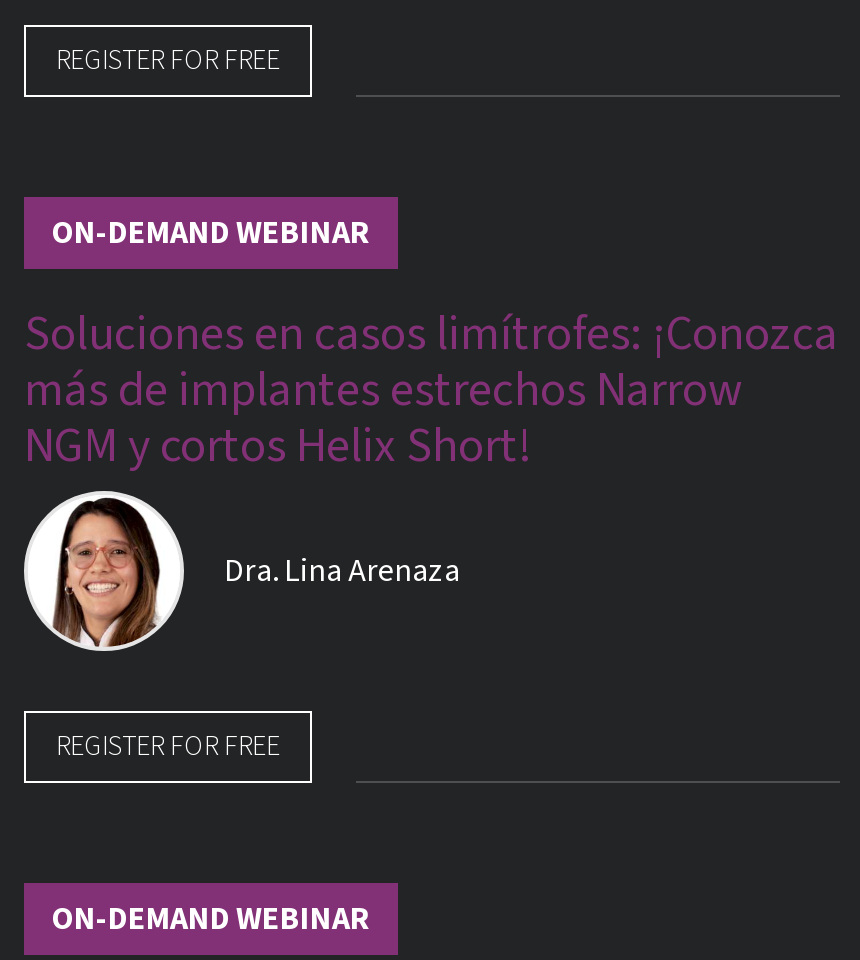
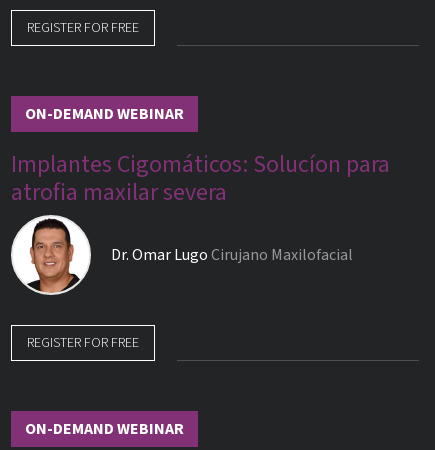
- Soluciones en casos limítrofes: ¡Conozca
- más de implantes estrechos Narrow
- NGM y cortos Helix Short!
+ Implantes Cigomáticos: Solucíon para
+ atrofia maxilar severa

- [image]
- Dra. Lina Arenaza
+ [image]
+ Dr. Omar Lugo Cirujano Maxilofacial
